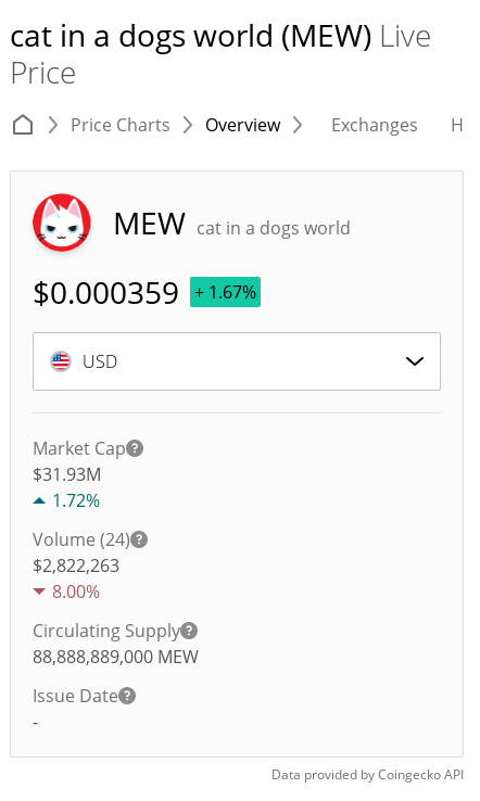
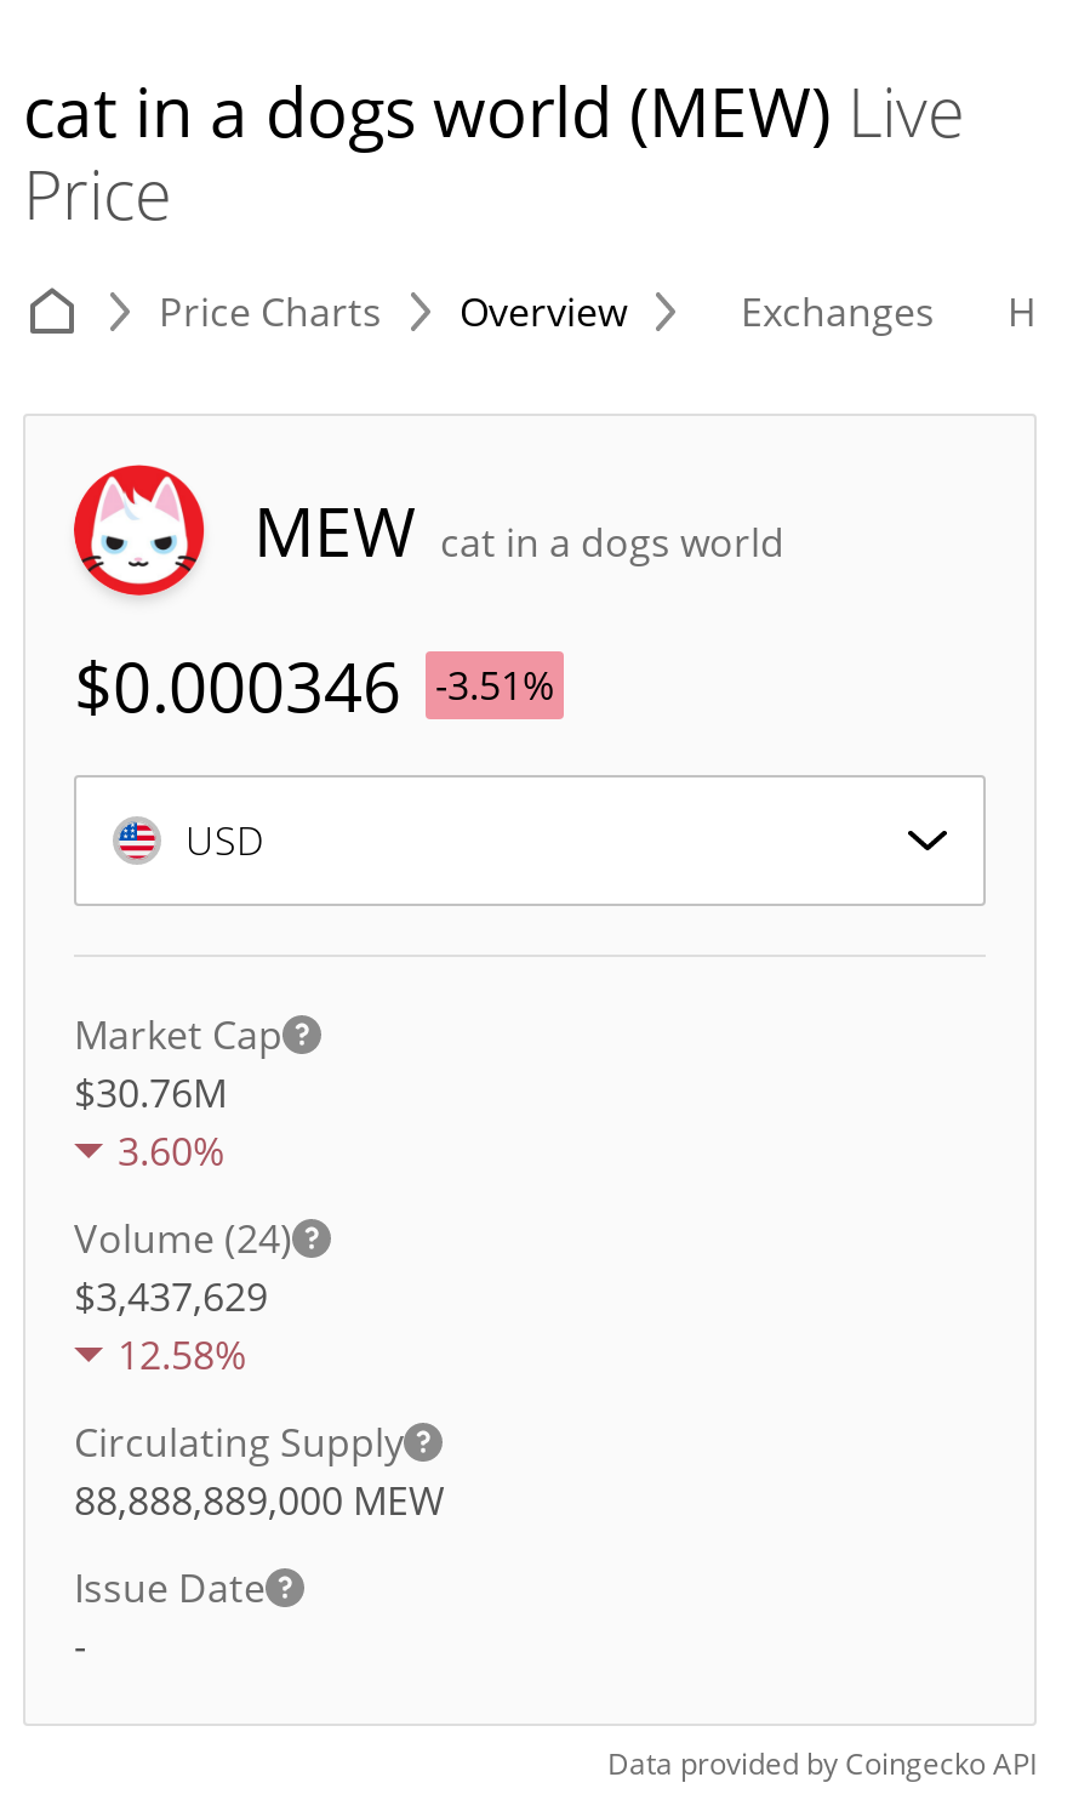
- $0.000359
- + 1.67%
+ $0.000346
+ -3.51%

- $31.93M
- 1.72%
+ $30.76M
+ 3.60%

- $2,822,263
+ $3,437,629

- 8.00%
+ 12.58%
